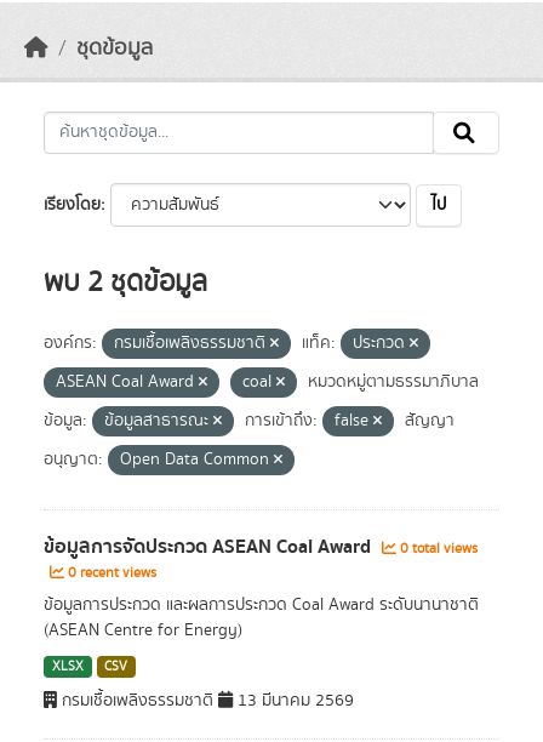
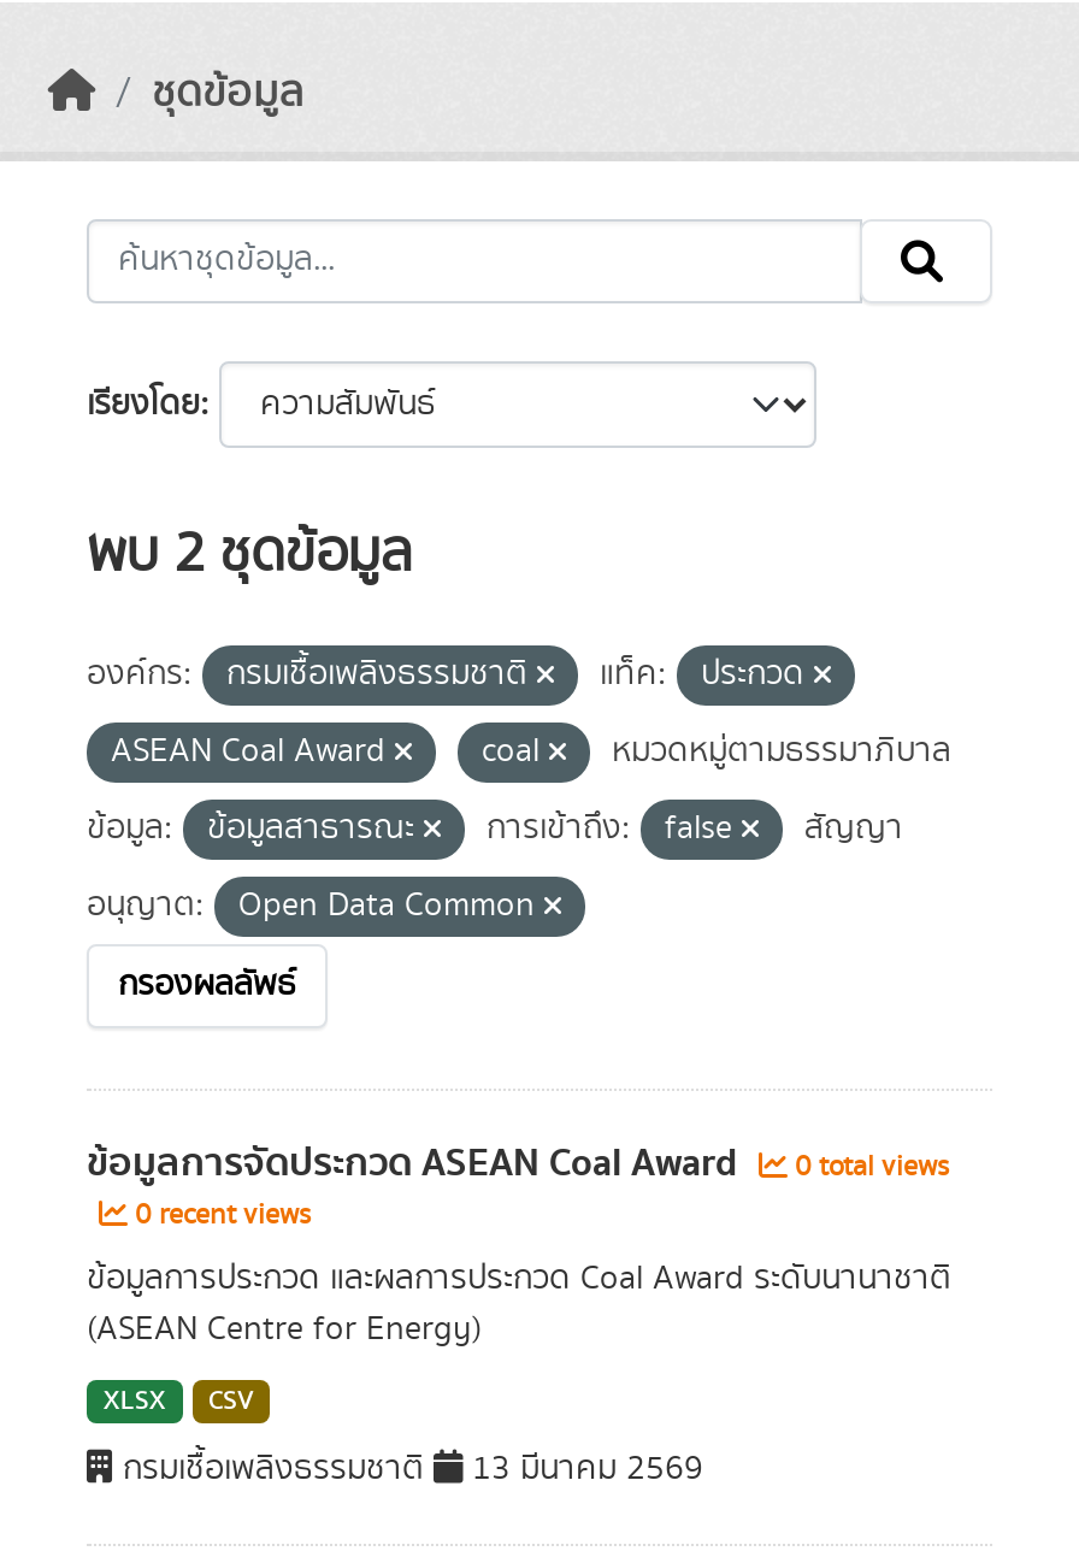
- ไป

+ กรองผลลัพธ์
